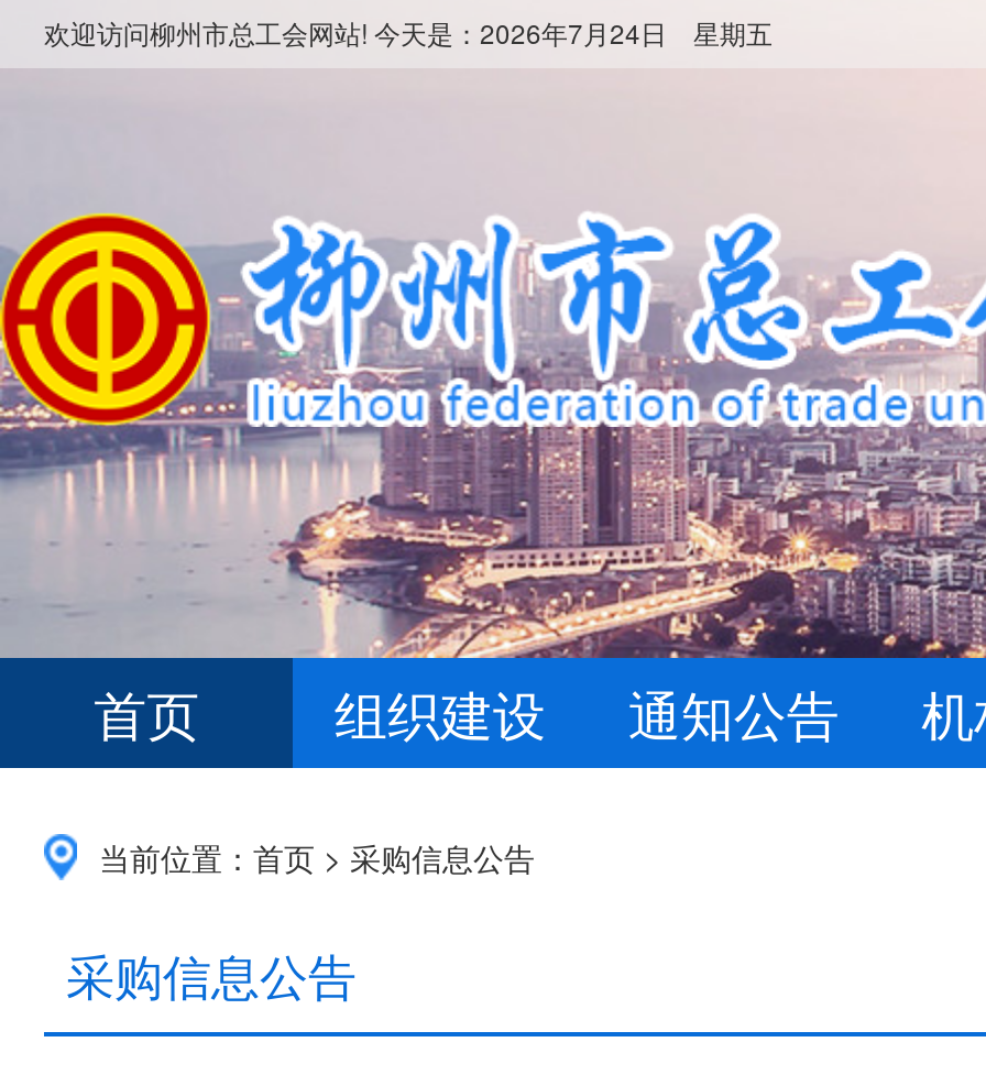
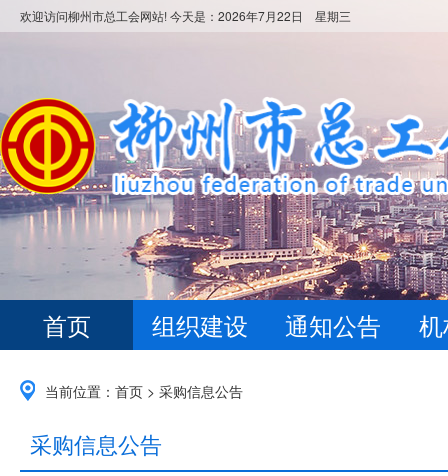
- 欢迎访问柳州市总工会网站! 今天是：2026年7月24日 星期五
+ 欢迎访问柳州市总工会网站! 今天是：2026年7月22日 星期三
